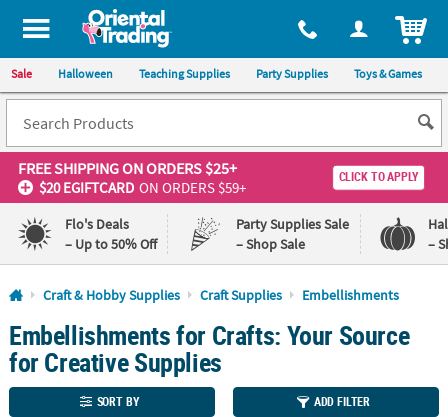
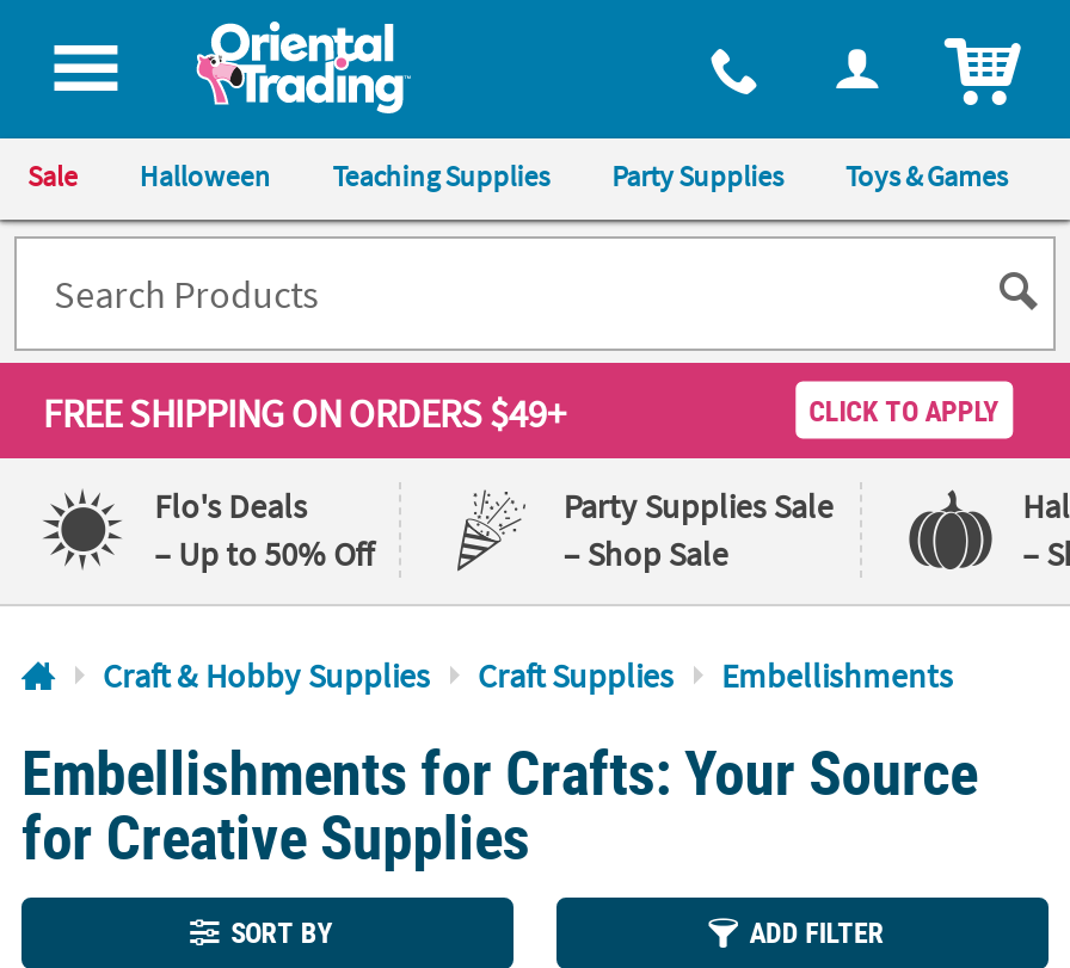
- FREE SHIPPING ON ORDERS $25+
- $20 EGIFTCARD ON ORDERS $59+
+ FREE SHIPPING ON ORDERS $49+
